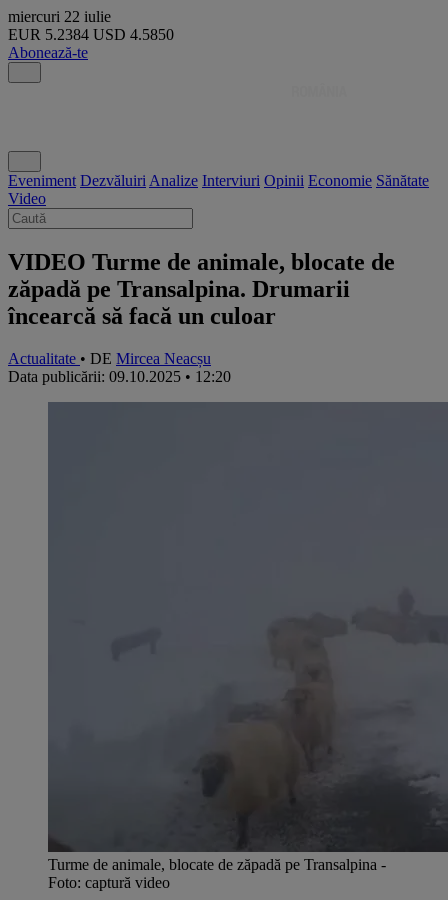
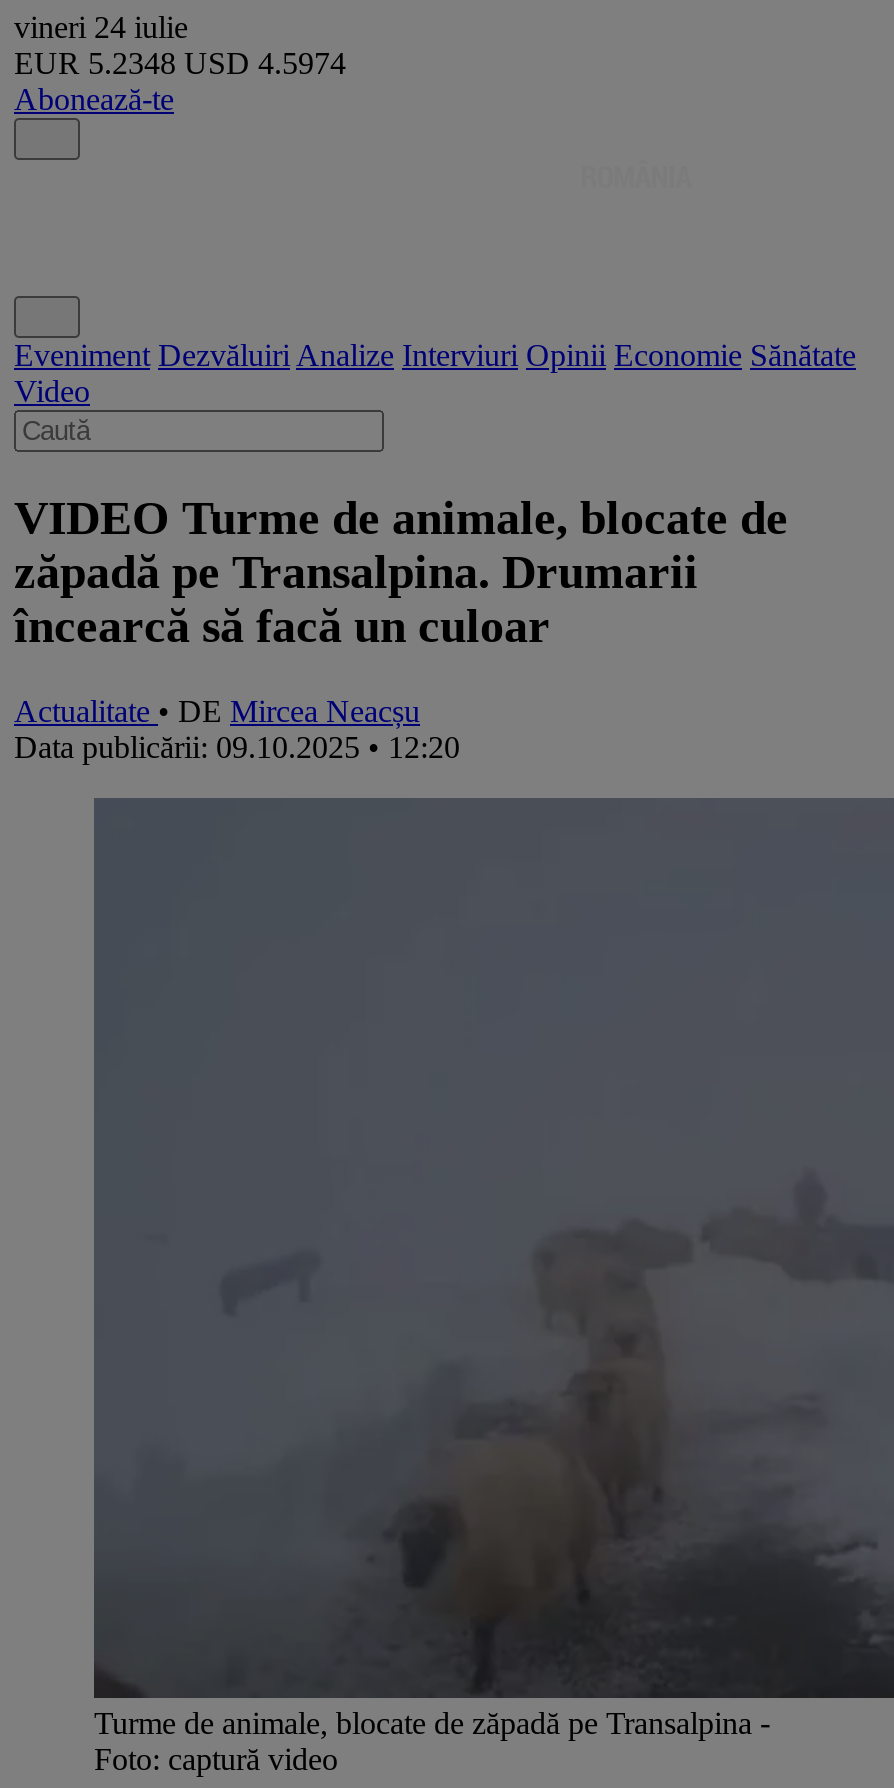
- miercuri 22 iulie
+ vineri 24 iulie

- EUR 5.2384 USD 4.5850
+ EUR 5.2348 USD 4.5974
